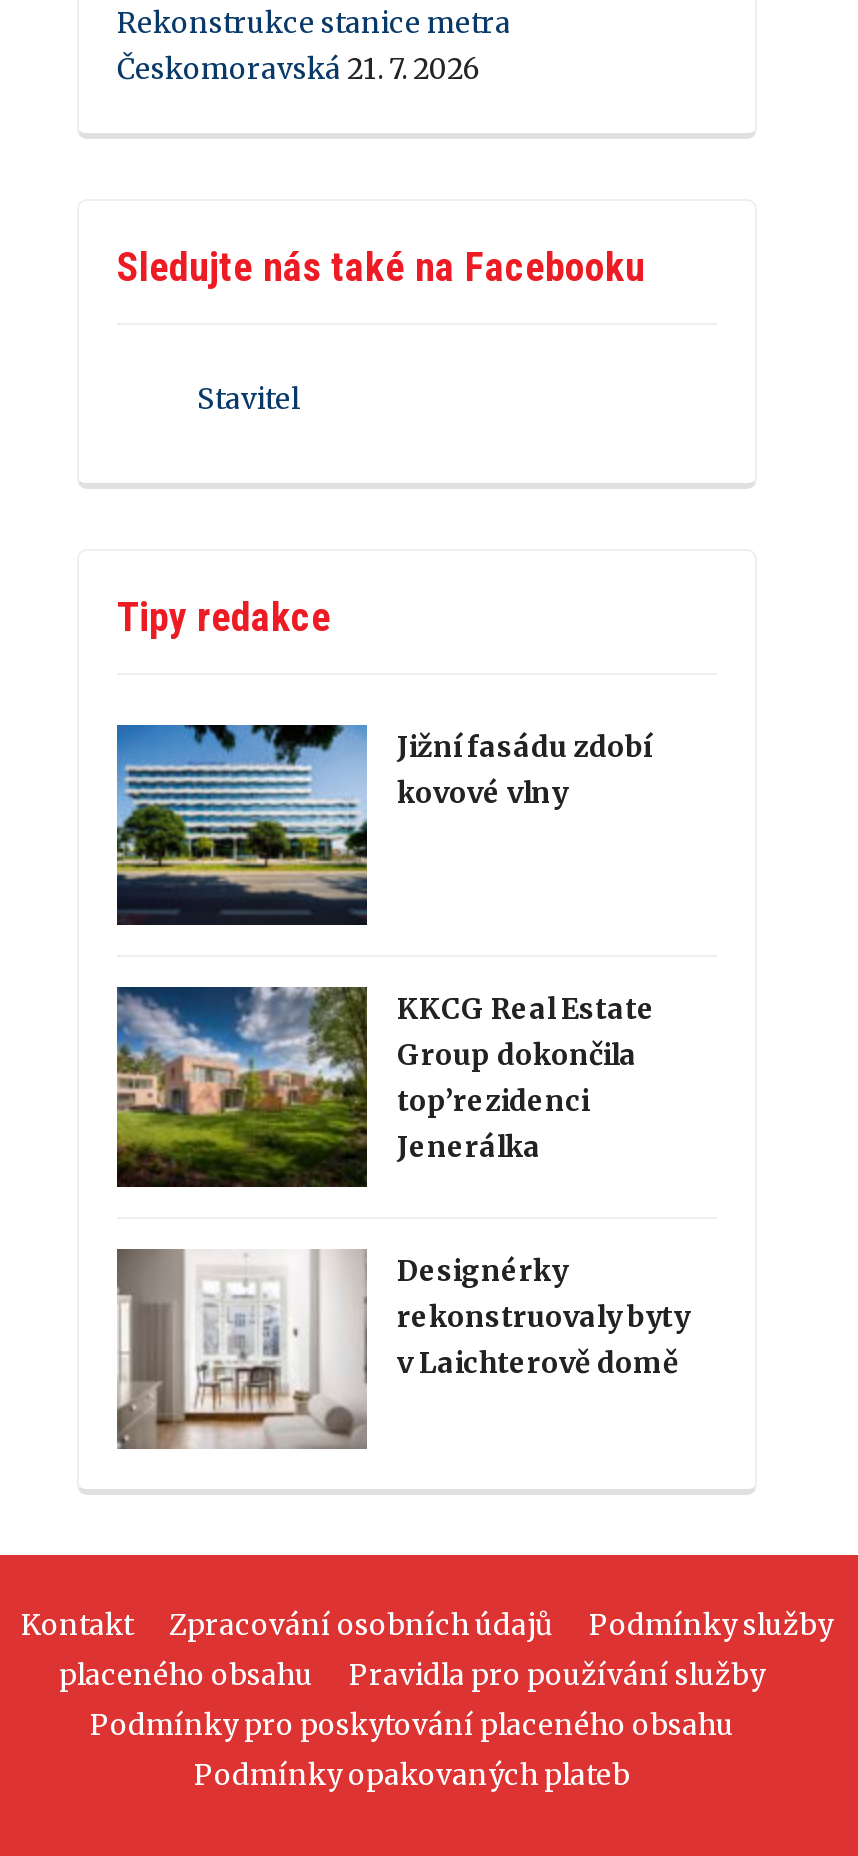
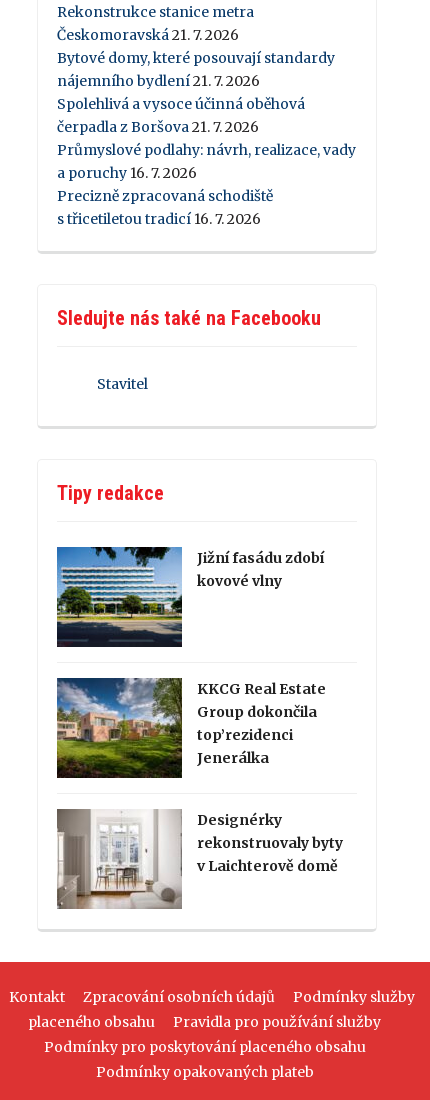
+ Bytové domy, které posouvají standardy
+ nájemního bydlení 21. 7. 2026
+ Spolehlivá a vysoce účinná oběhová
+ čerpadla z Boršova 21. 7. 2026
+ Průmyslové podlahy: návrh, realizace, vady
+ a poruchy 16. 7. 2026
+ Precizně zpracovaná schodiště
+ s třicetiletou tradicí 16. 7. 2026
